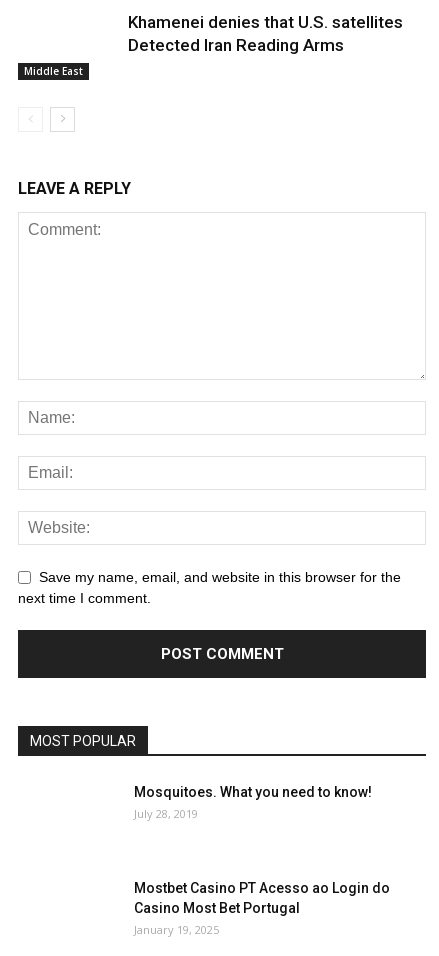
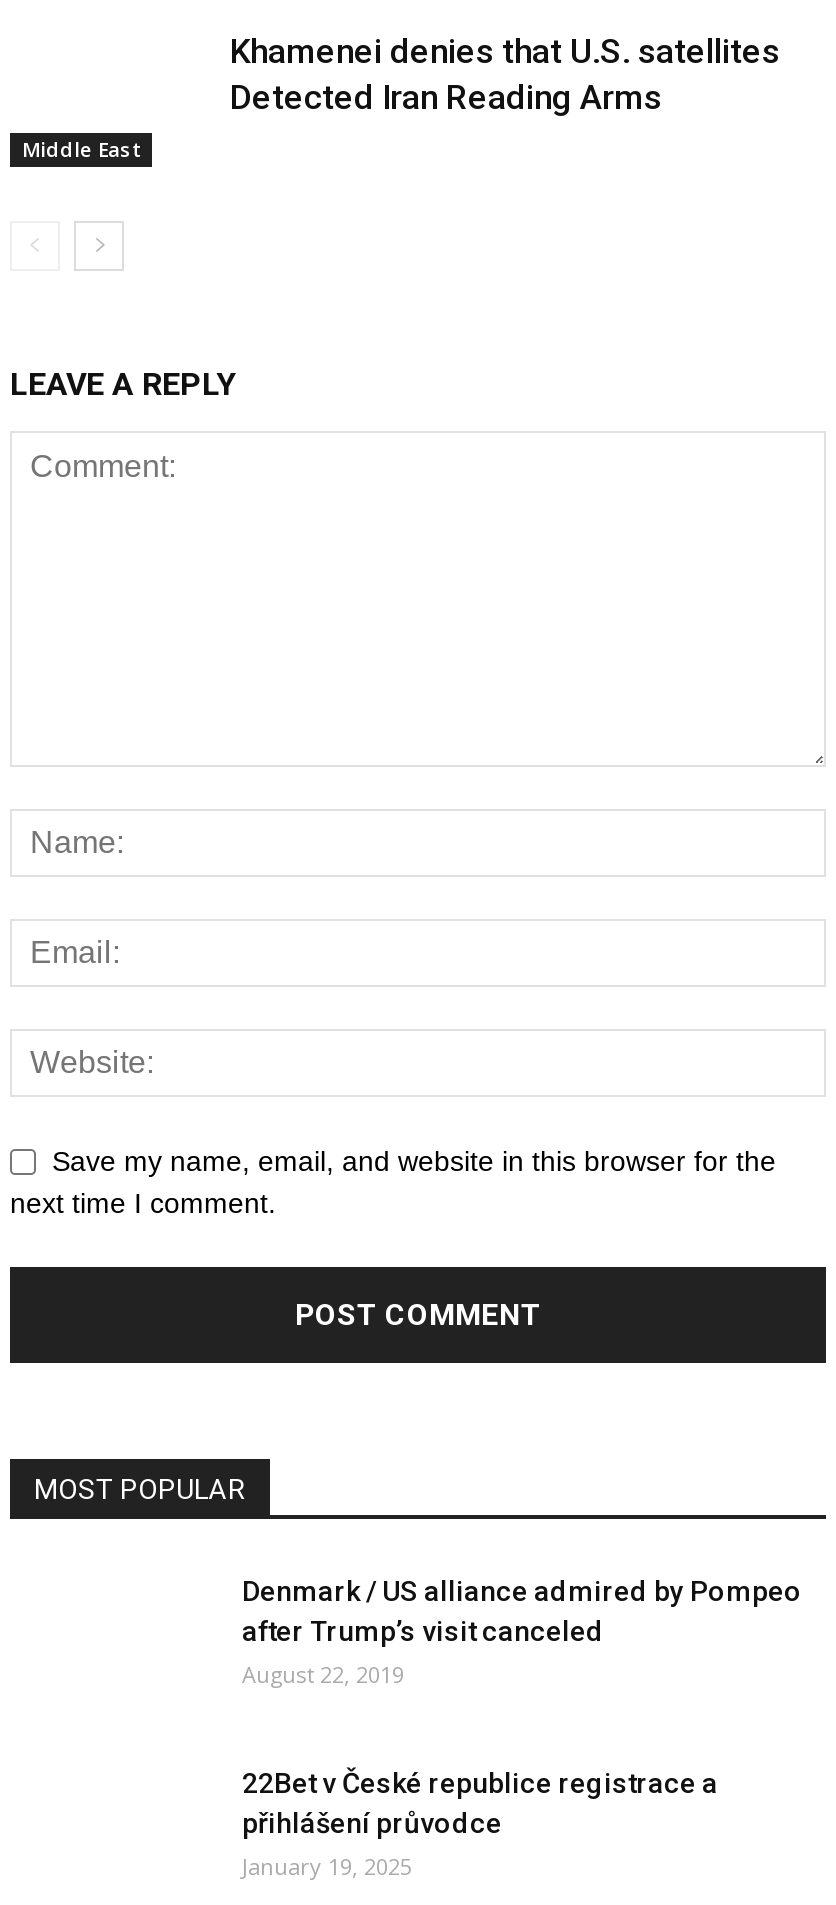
- Mosquitoes. What you need to know!
- July 28, 2019
+ Denmark / US alliance admired by Pompeo
+ after Trump’s visit canceled
+ August 22, 2019

- Mostbet Casino PT Acesso ao Login do
- Casino Most Bet Portugal
+ 22Bet v České republice registrace a
+ přihlášení průvodce
